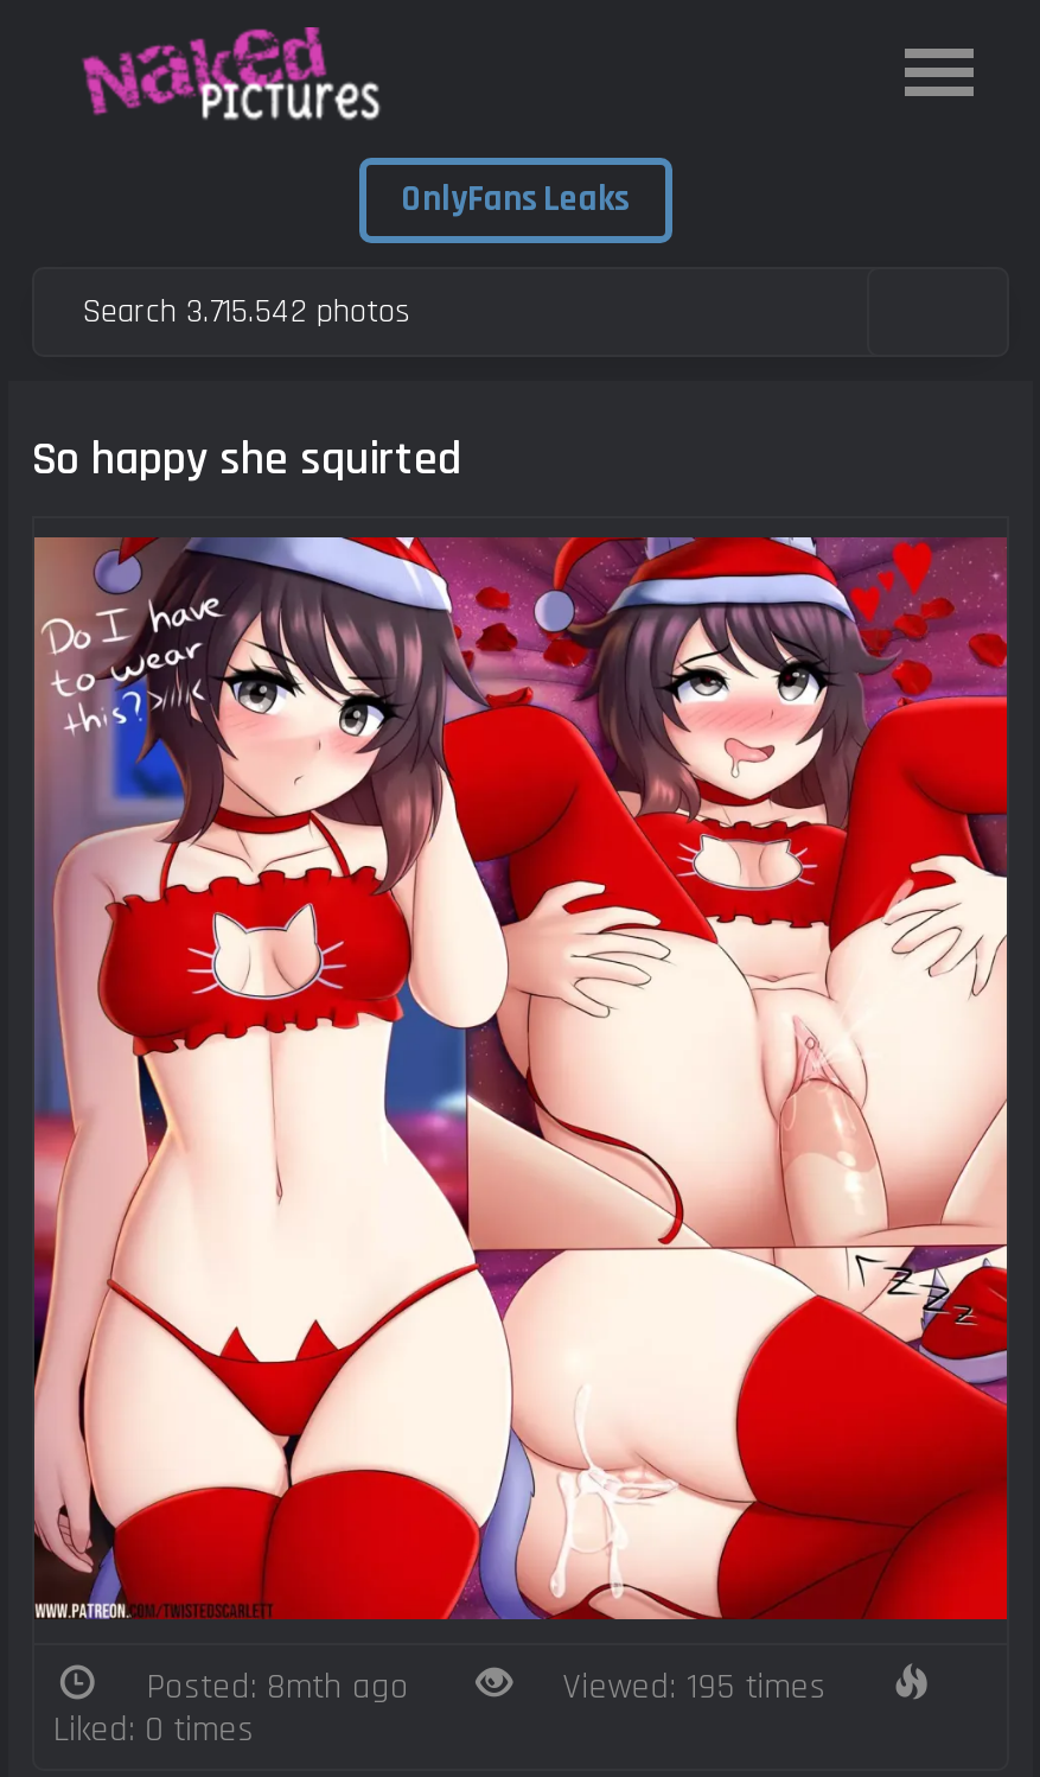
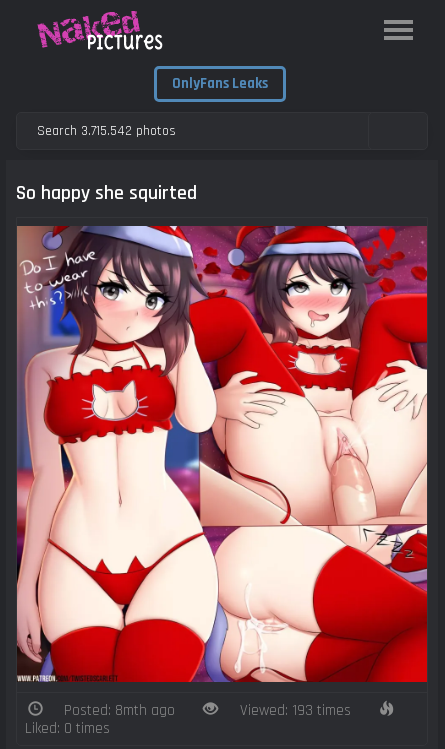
- Viewed: 195 times
+ Viewed: 193 times
